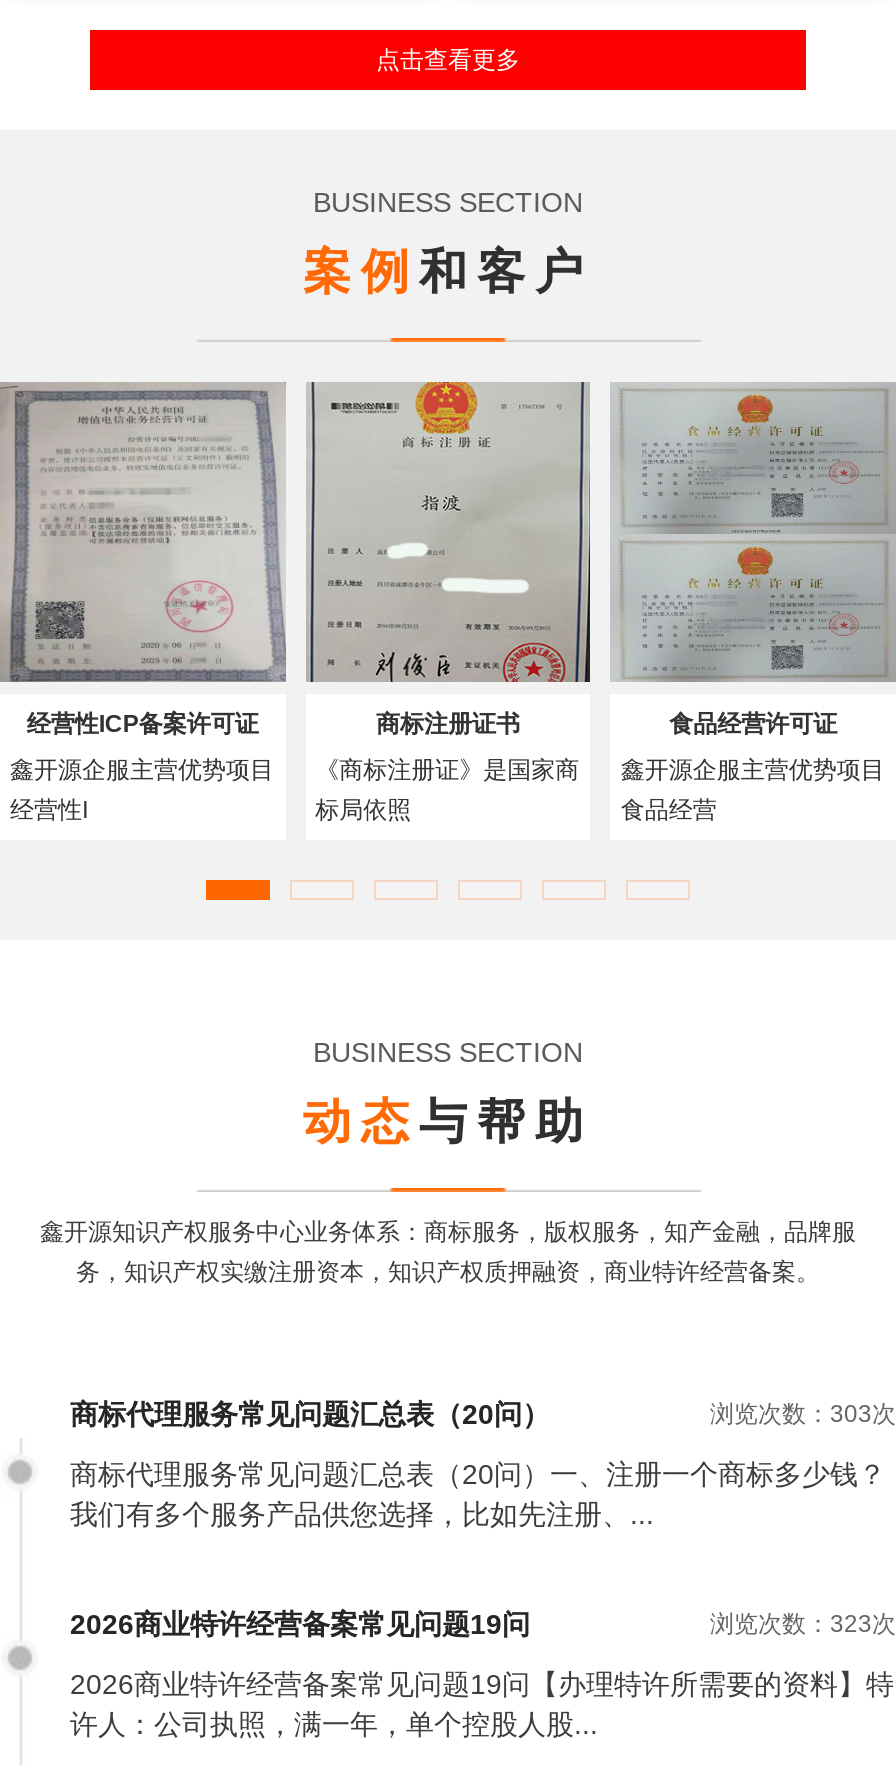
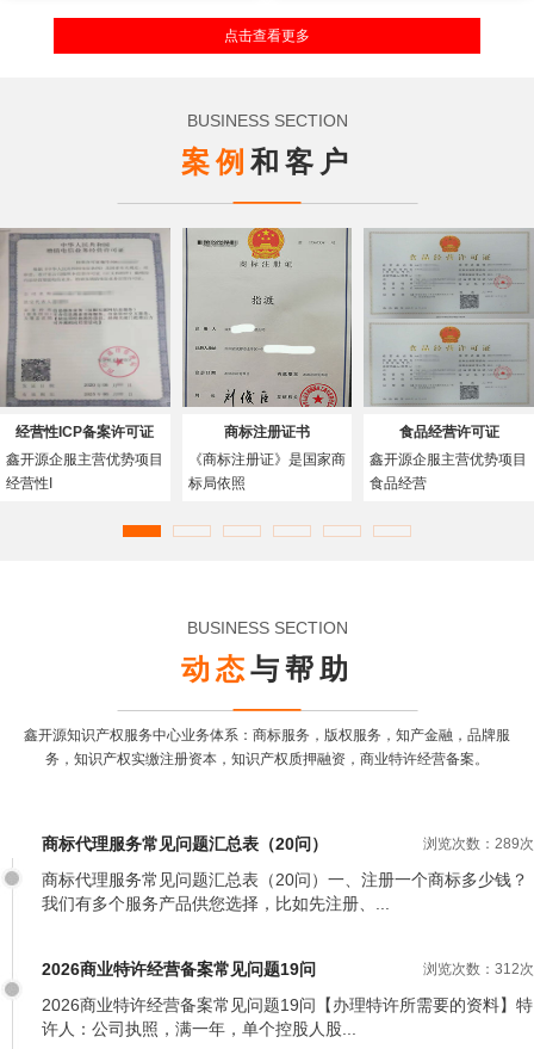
- 浏览次数：303次
+ 浏览次数：289次

- 浏览次数：323次
+ 浏览次数：312次
